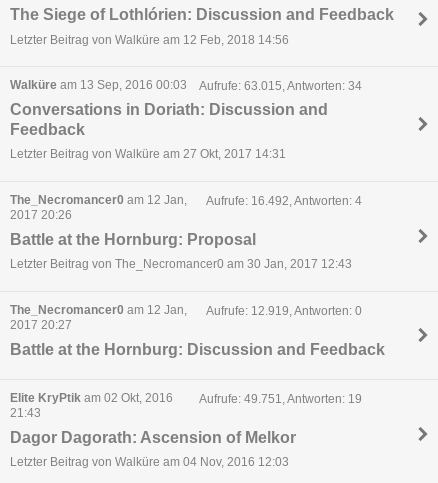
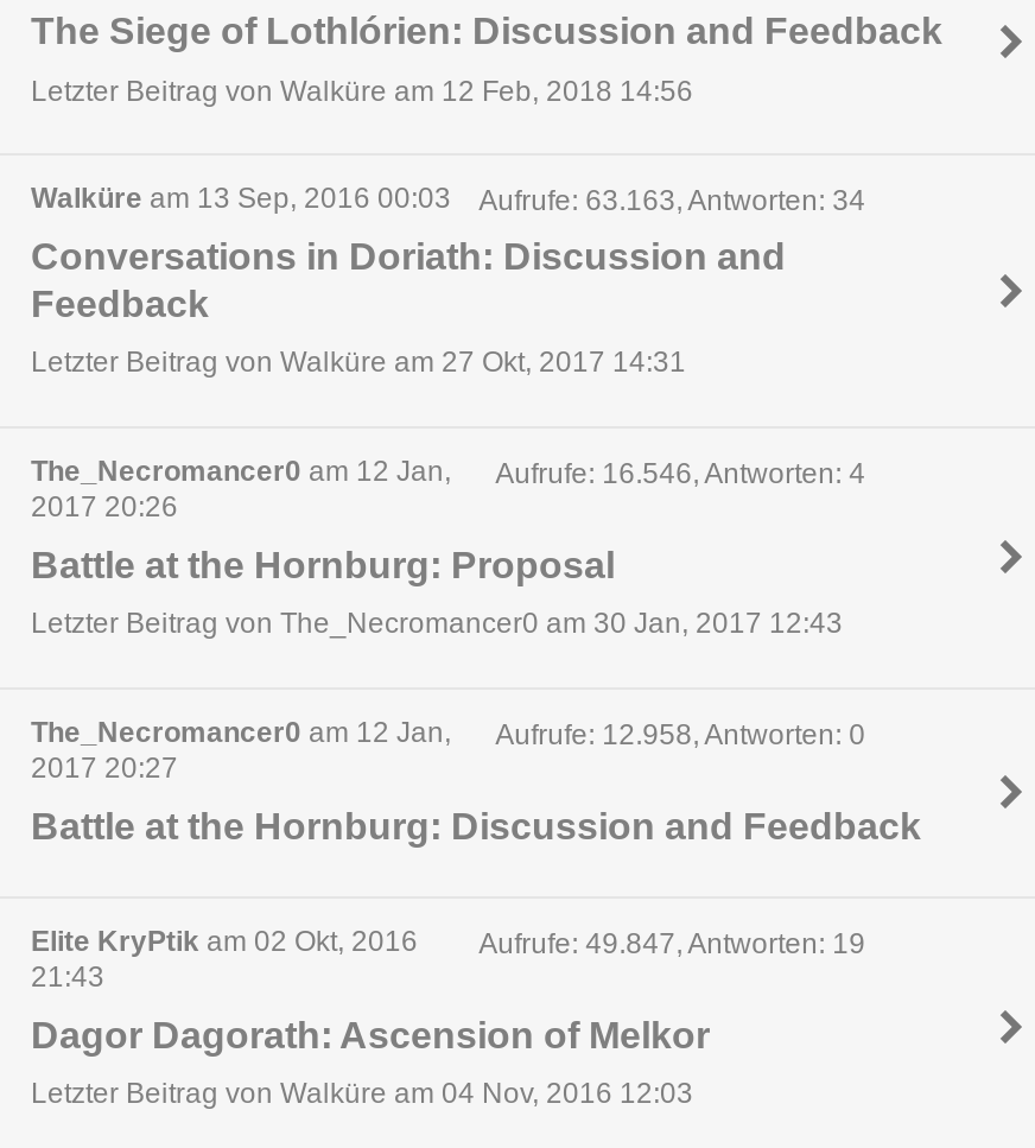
- Aufrufe: 63.015, Antworten: 34
+ Aufrufe: 63.163, Antworten: 34

- Aufrufe: 16.492, Antworten: 4
+ Aufrufe: 16.546, Antworten: 4

- Aufrufe: 12.919, Antworten: 0
+ Aufrufe: 12.958, Antworten: 0

- Aufrufe: 49.751, Antworten: 19
+ Aufrufe: 49.847, Antworten: 19
